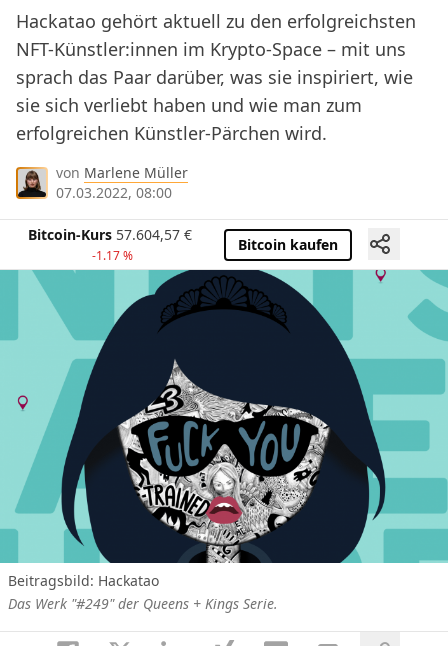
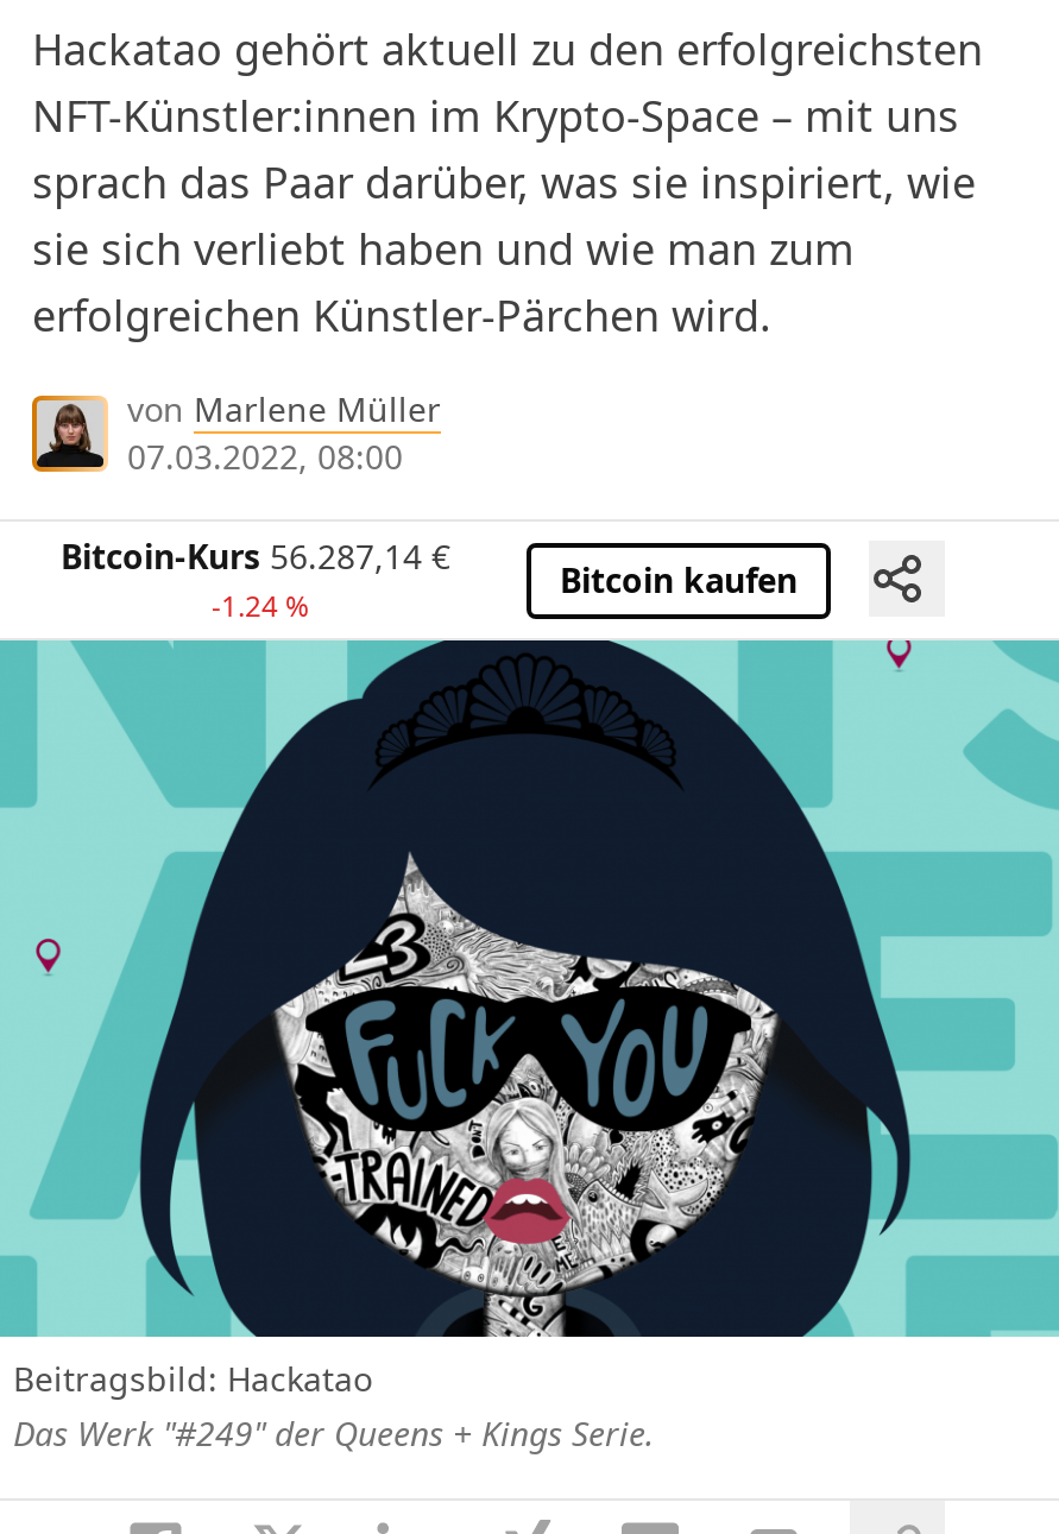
- Bitcoin-Kurs 57.604,57 €
+ Bitcoin-Kurs 56.287,14 €

- -1.17 %
+ -1.24 %
